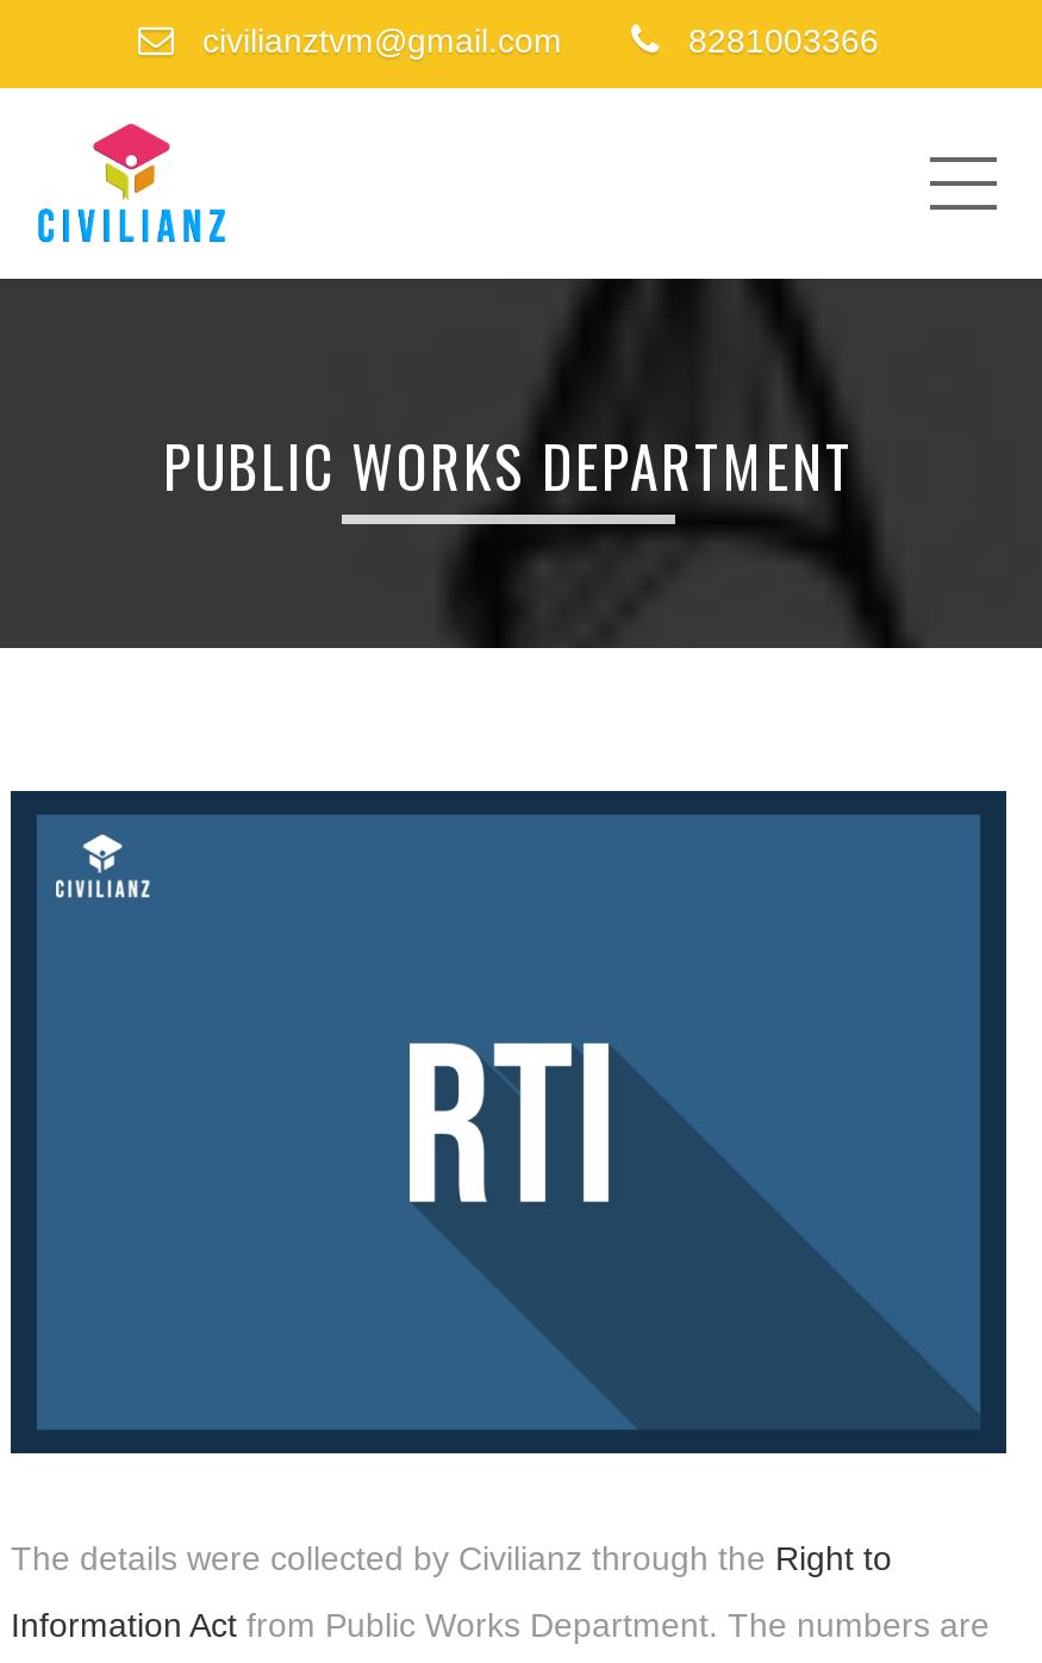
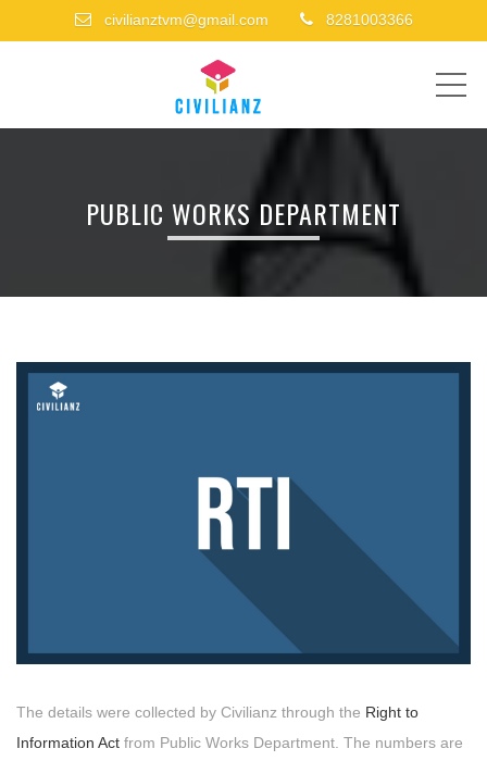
+ [image]

- [image]
